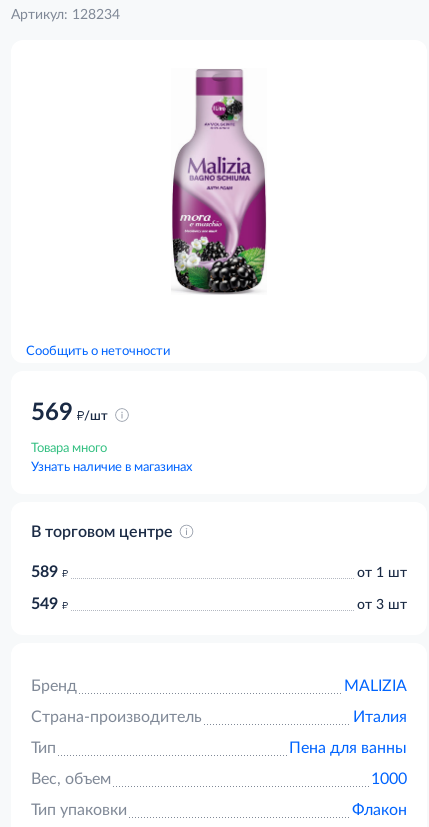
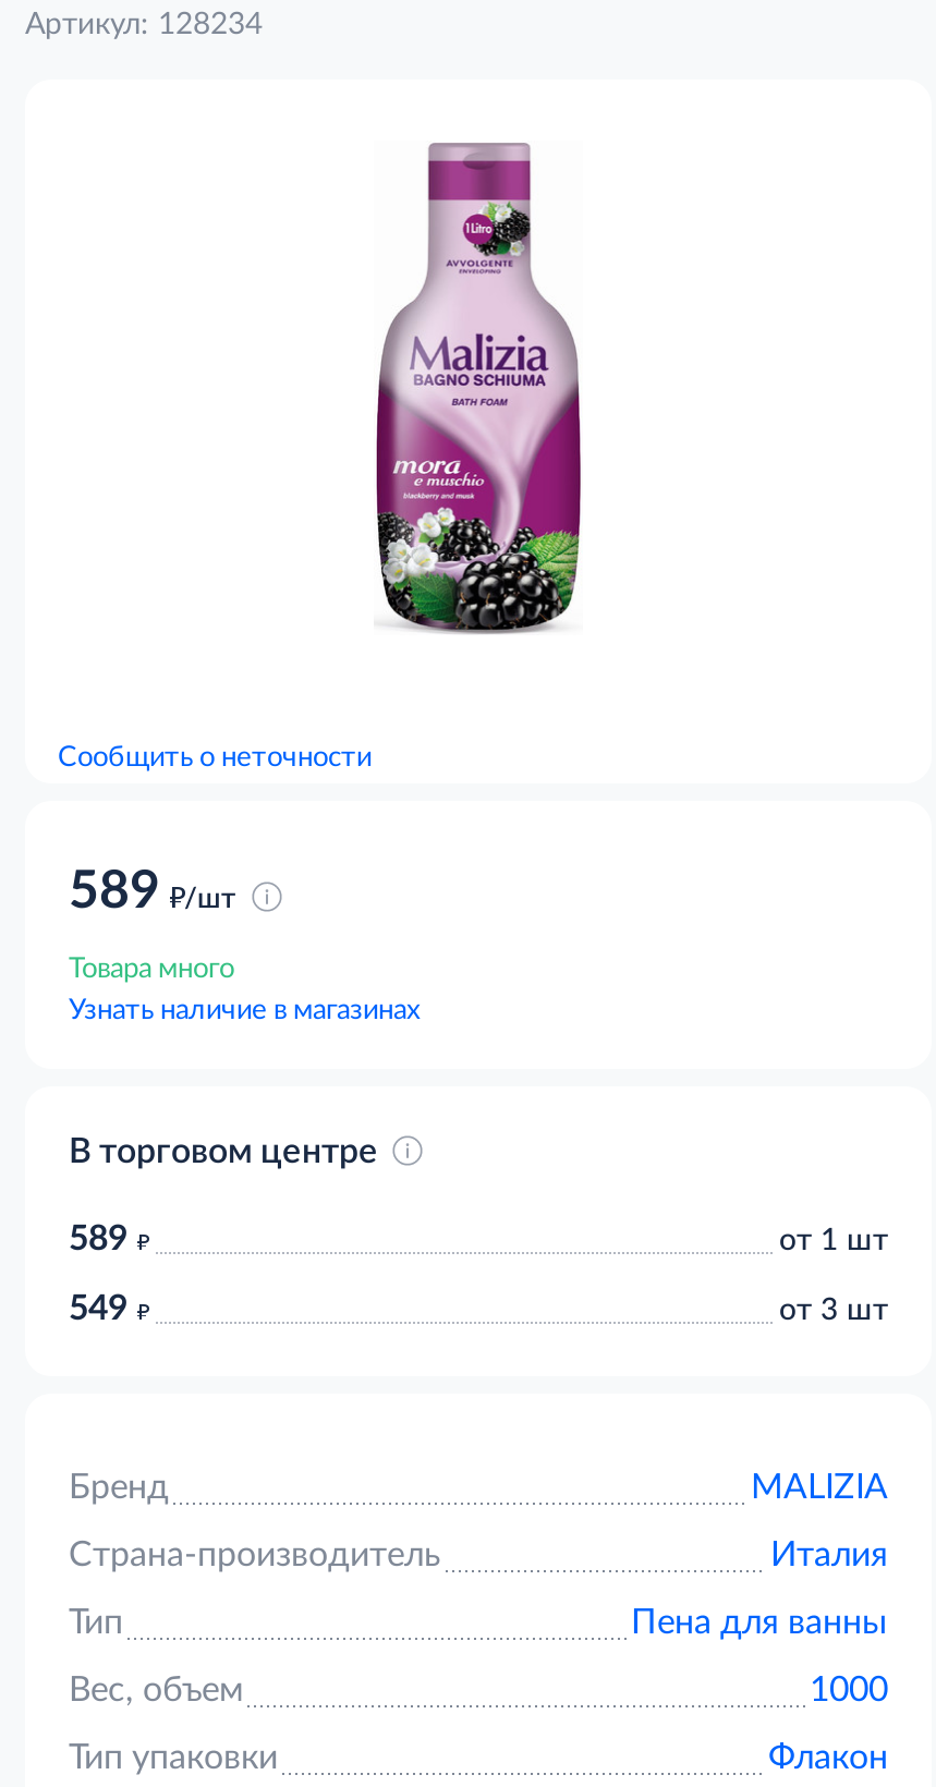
- 569 д/шт
+ 589 д/шт
